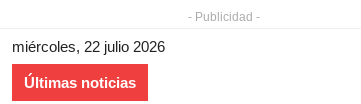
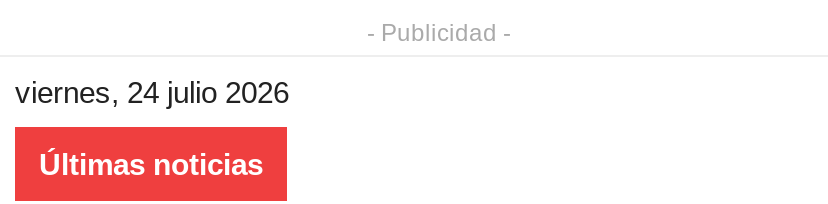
- miércoles, 22 julio 2026
+ viernes, 24 julio 2026
